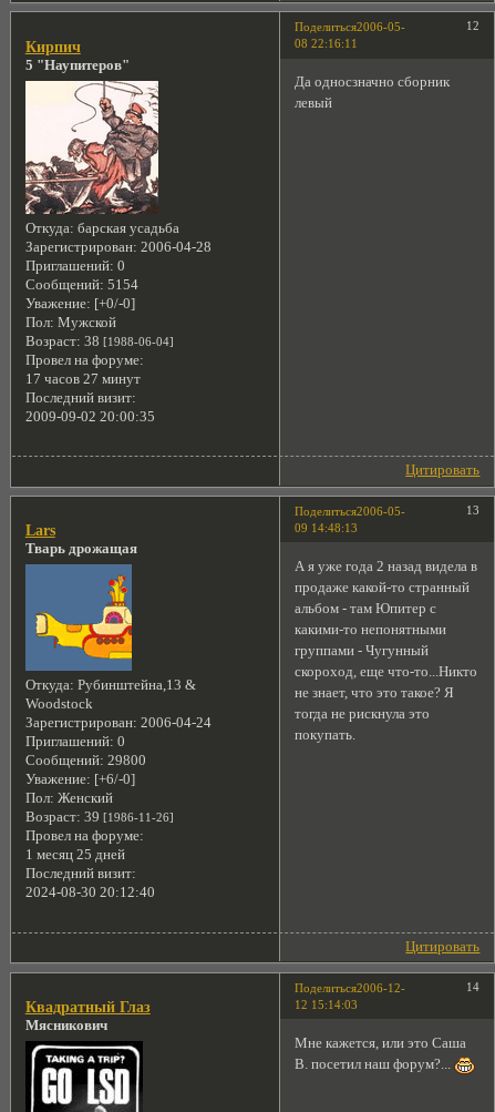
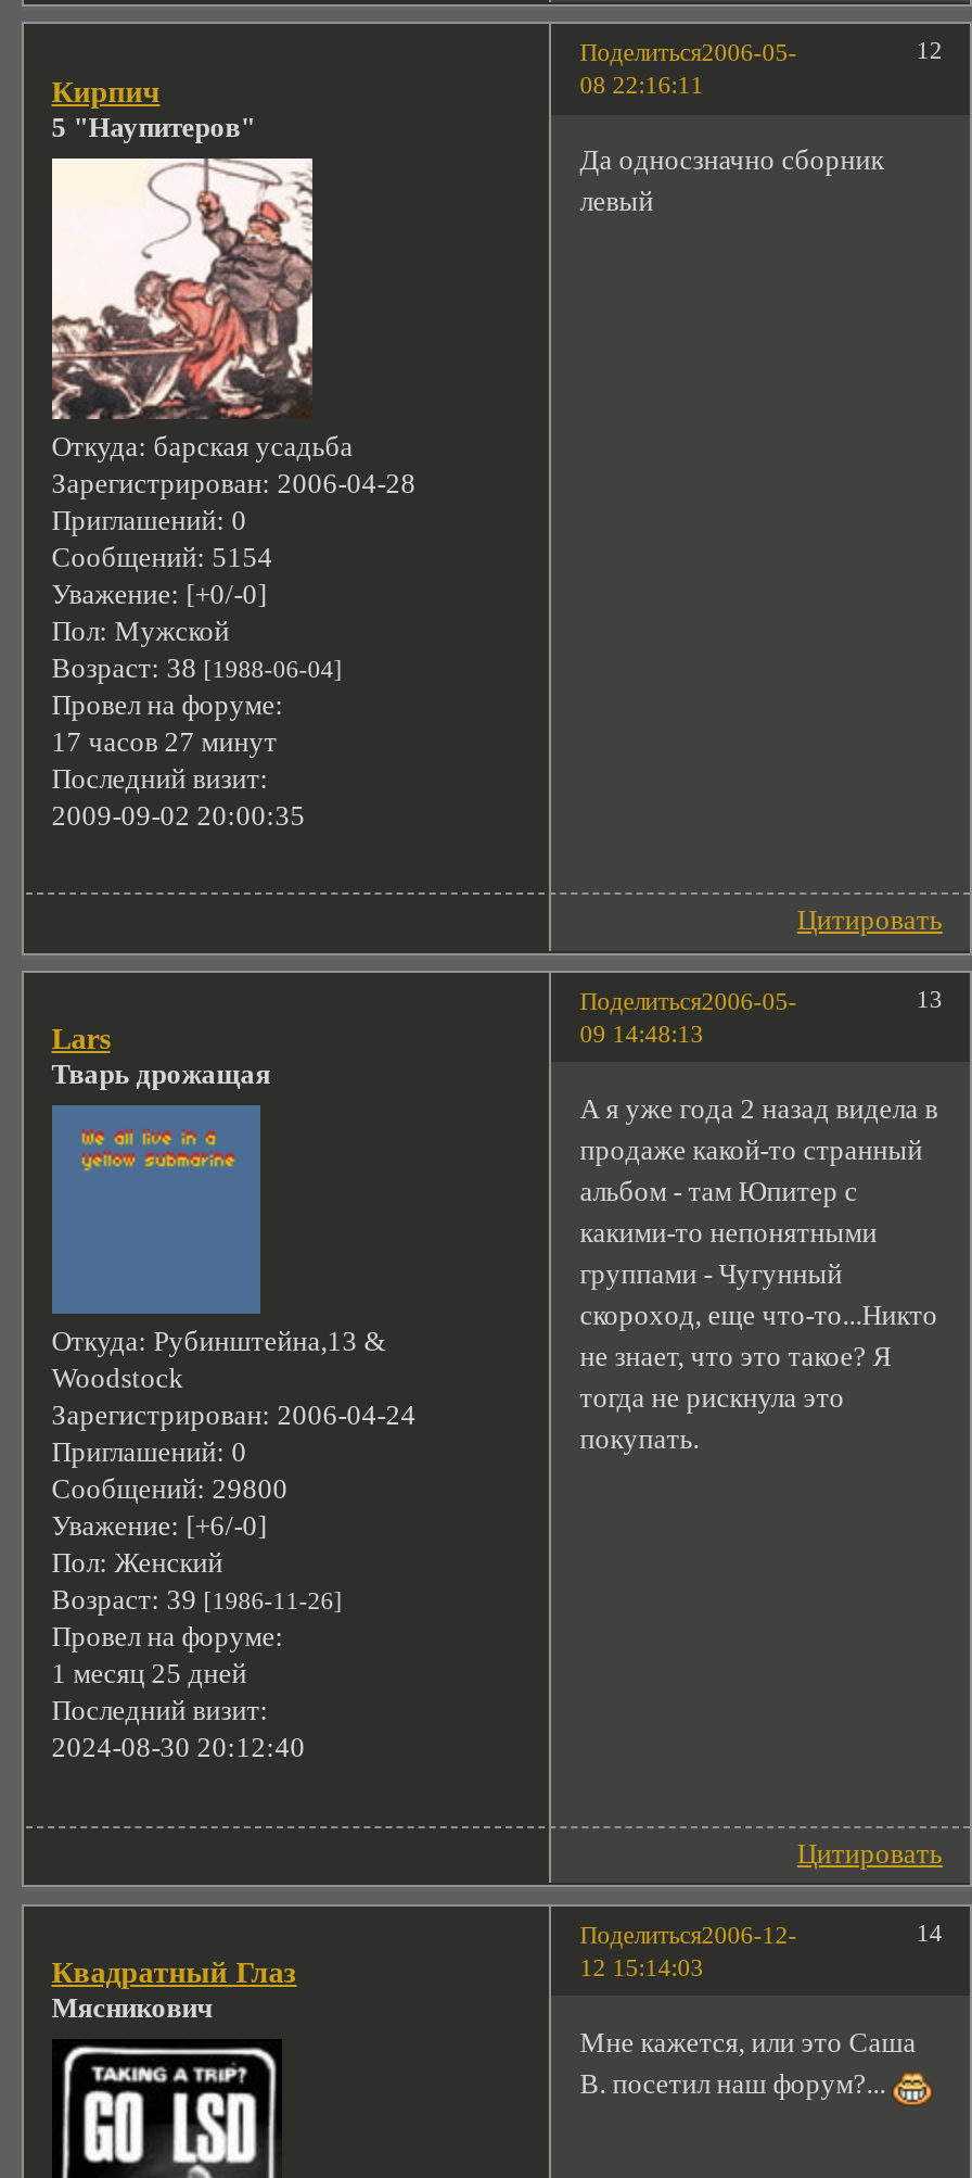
- [image]
+ [image]
